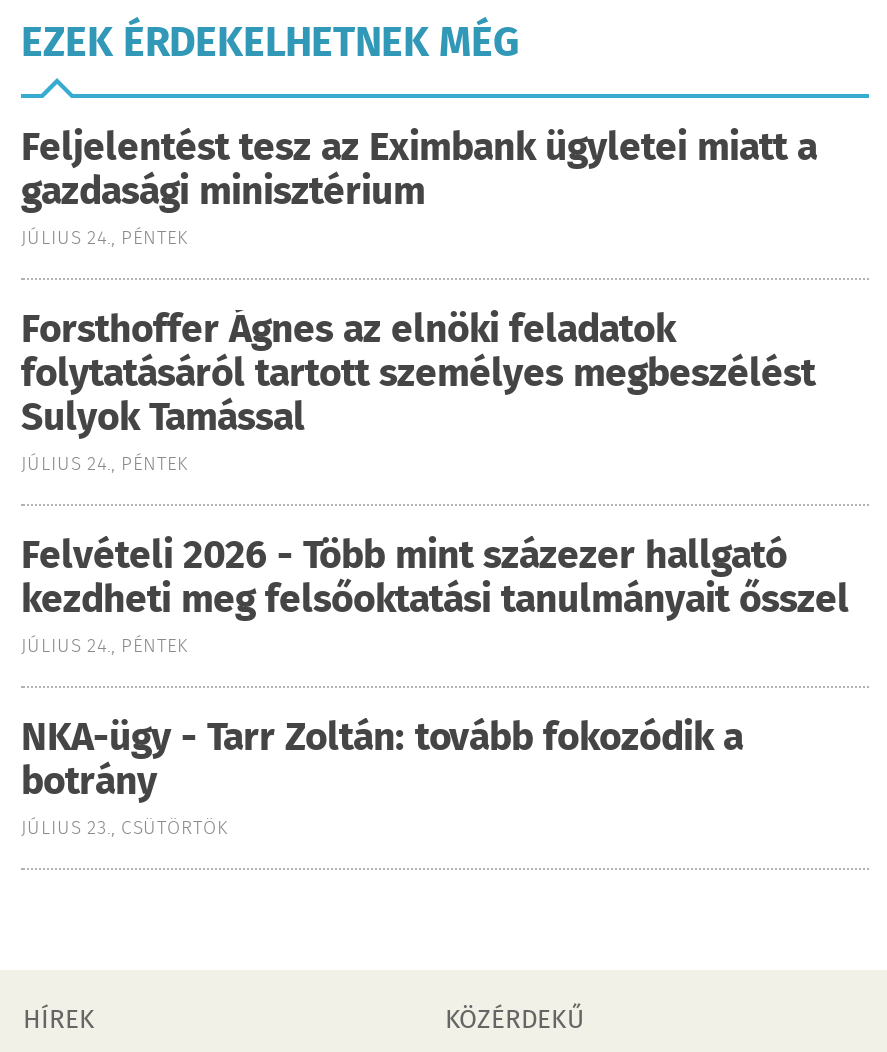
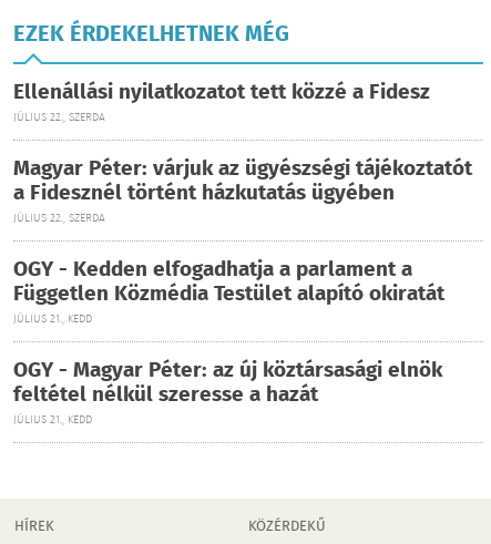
- Feljelentést tesz az Eximbank ügyletei miatt a
- gazdasági minisztérium
- JÚLIUS 24., PÉNTEK
+ Ellenállási nyilatkozatot tett közzé a Fidesz
+ JÚLIUS 22., SZERDA

- Forsthoffer Ágnes az elnöki feladatok
- folytatásáról tartott személyes megbeszélést
- Sulyok Tamással
- JÚLIUS 24., PÉNTEK
+ Magyar Péter: várjuk az ügyészségi tájékoztatót
+ a Fidesznél történt házkutatás ügyében
+ JÚLIUS 22., SZERDA

- Felvételi 2026 - Több mint százezer hallgató
- kezdheti meg felsőoktatási tanulmányait ősszel
- JÚLIUS 24., PÉNTEK
+ OGY - Kedden elfogadhatja a parlament a
+ Független Közmédia Testület alapító okiratát
+ JÚLIUS 21., KEDD

- NKA-ügy - Tarr Zoltán: tovább fokozódik a
- botrány
- JÚLIUS 23., CSÜTÖRTÖK
+ OGY - Magyar Péter: az új köztársasági elnök
+ feltétel nélkül szeresse a hazát
+ JÚLIUS 21., KEDD
